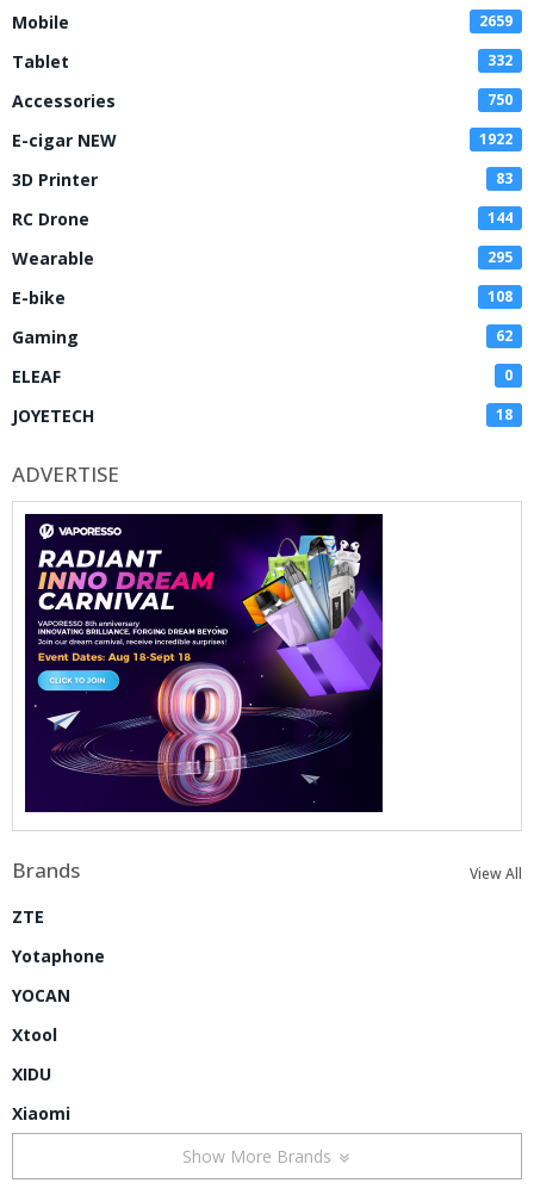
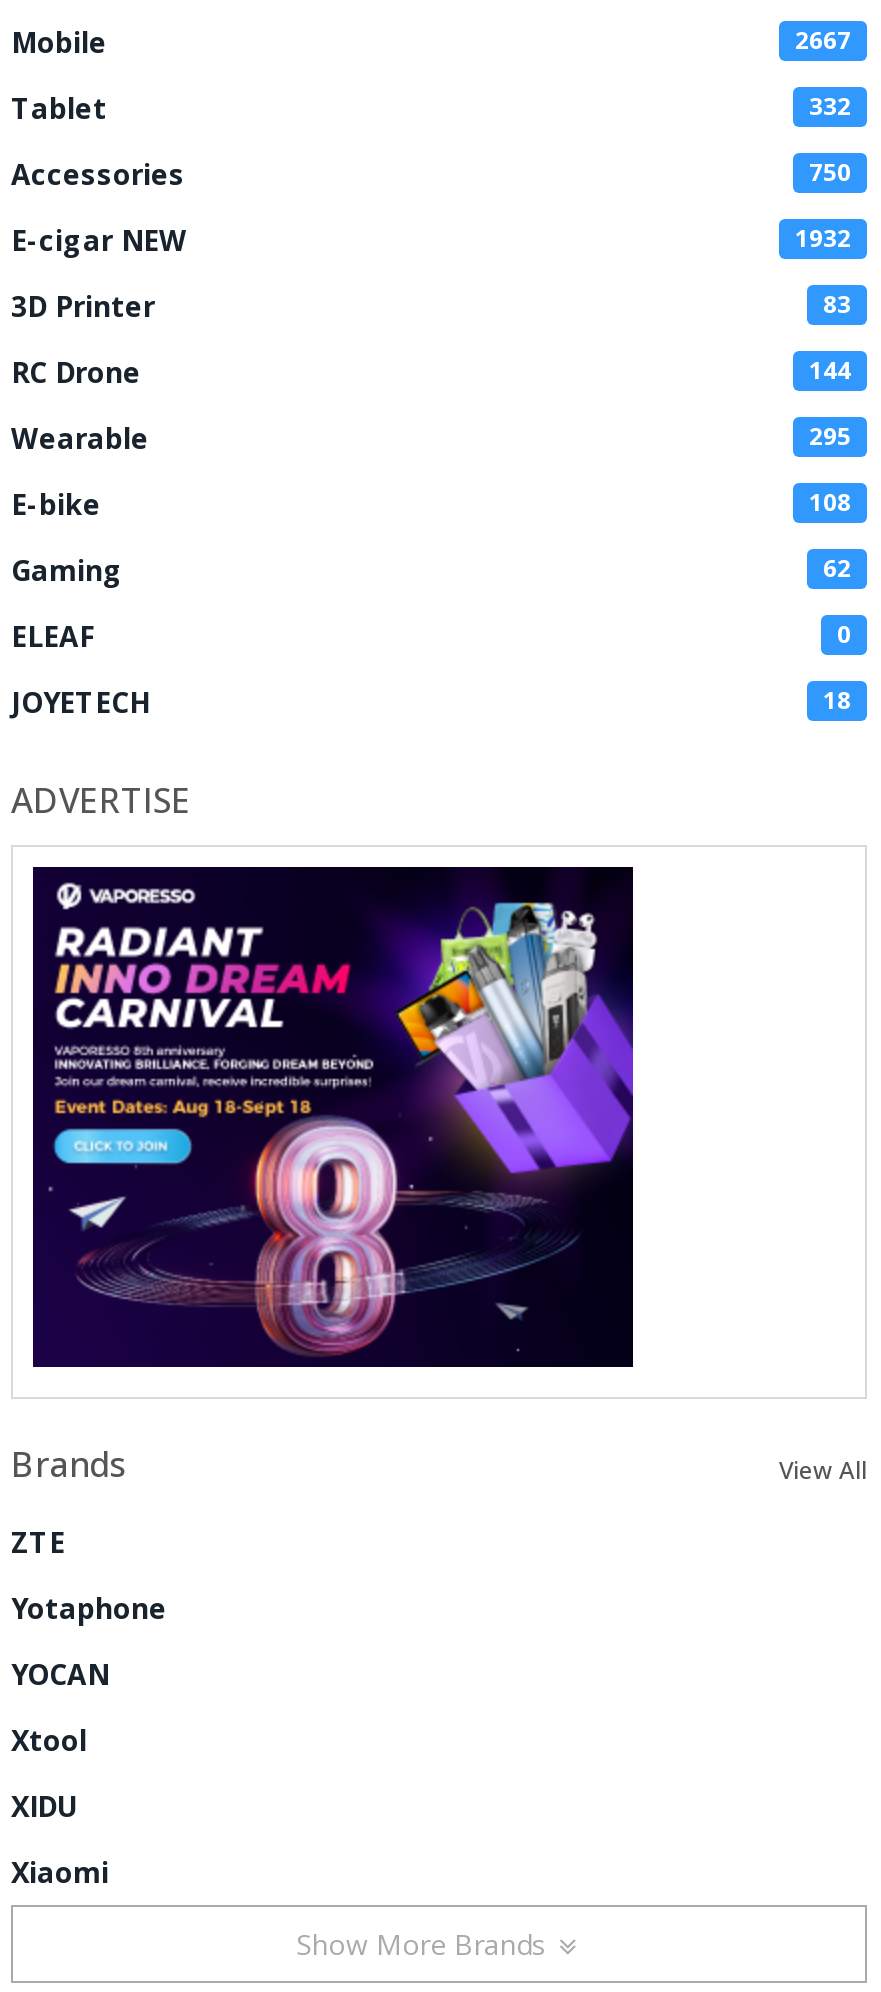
- 2659
+ 2667

- 1922
+ 1932
